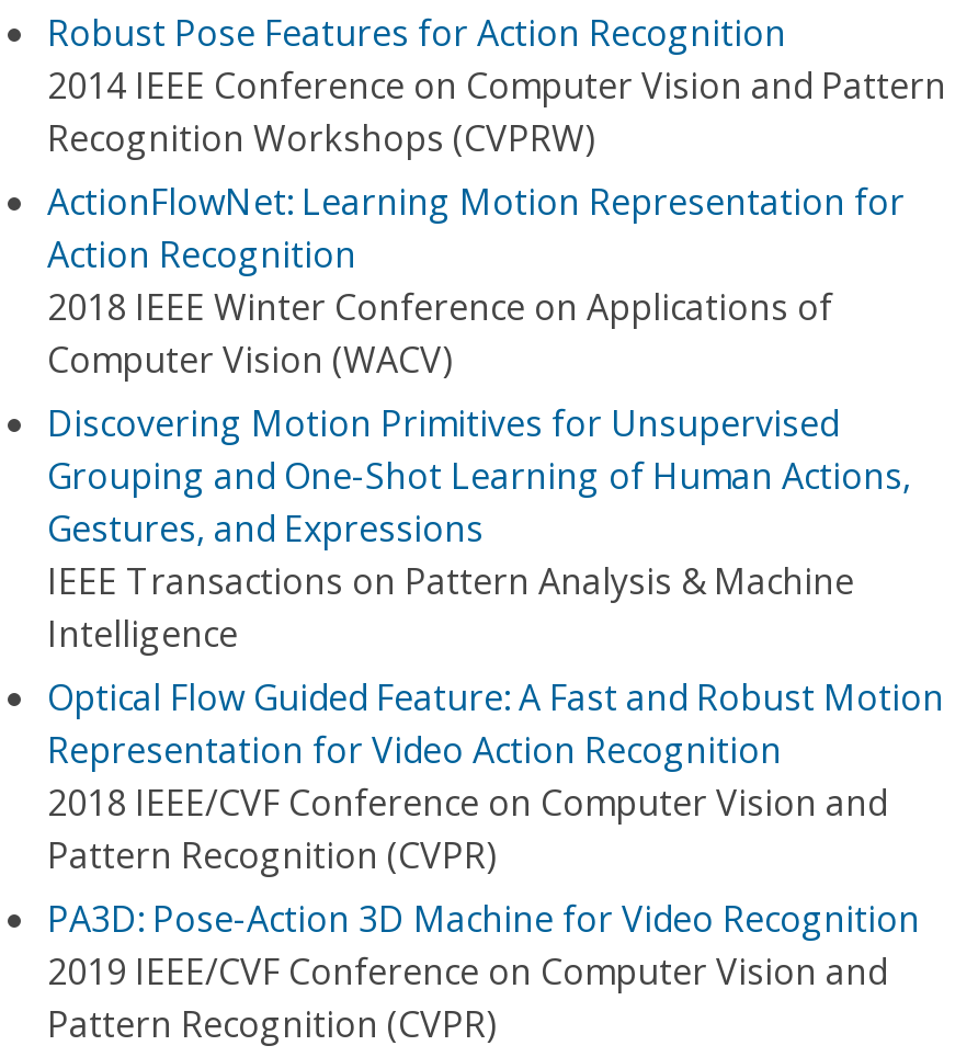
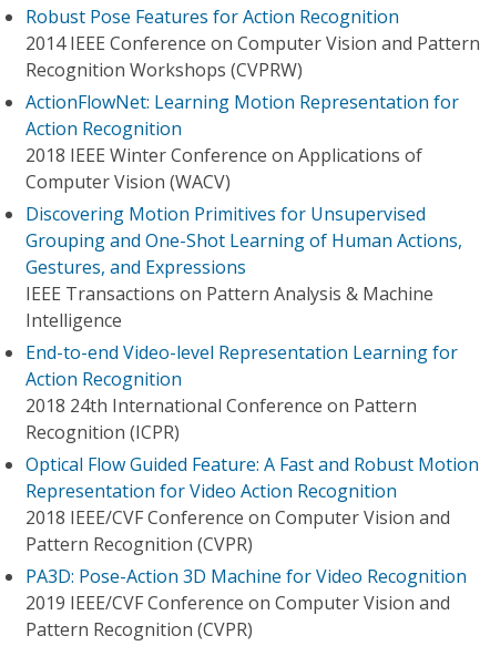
+ End-to-end Video-level Representation Learning for
+ Action Recognition
+ 2018 24th International Conference on Pattern
+ Recognition (ICPR)
